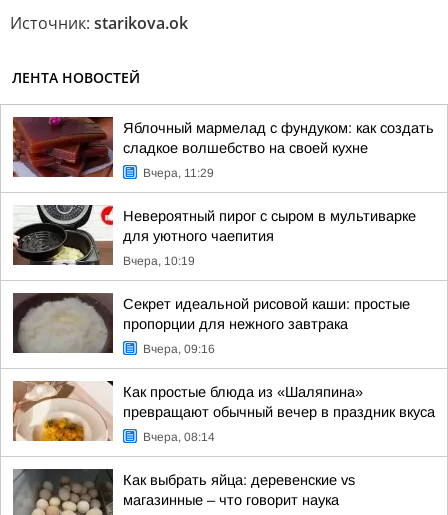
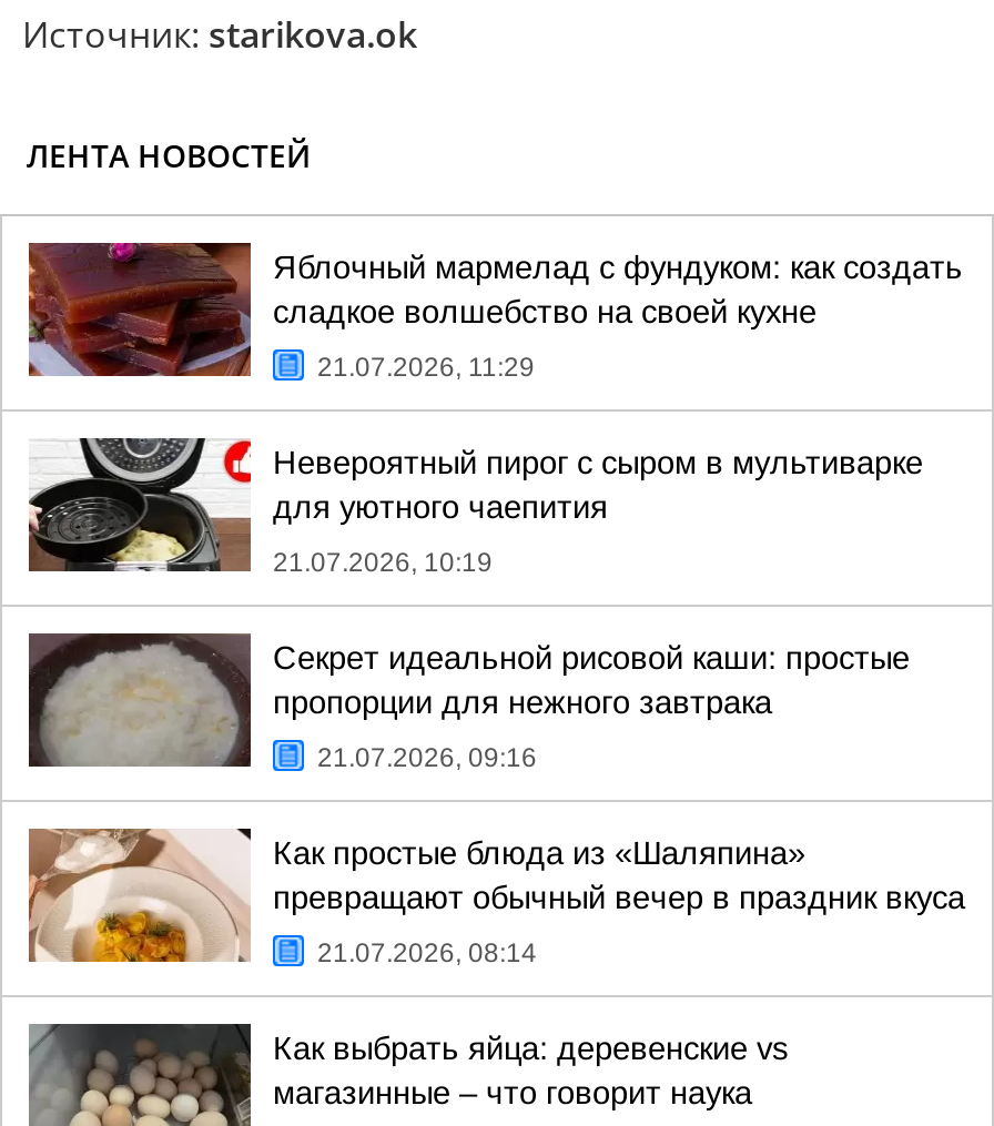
- Вчера, 11:29
+ 21.07.2026, 11:29

- Вчера, 10:19
+ 21.07.2026, 10:19

- Вчера, 09:16
+ 21.07.2026, 09:16

- Вчера, 08:14
+ 21.07.2026, 08:14
